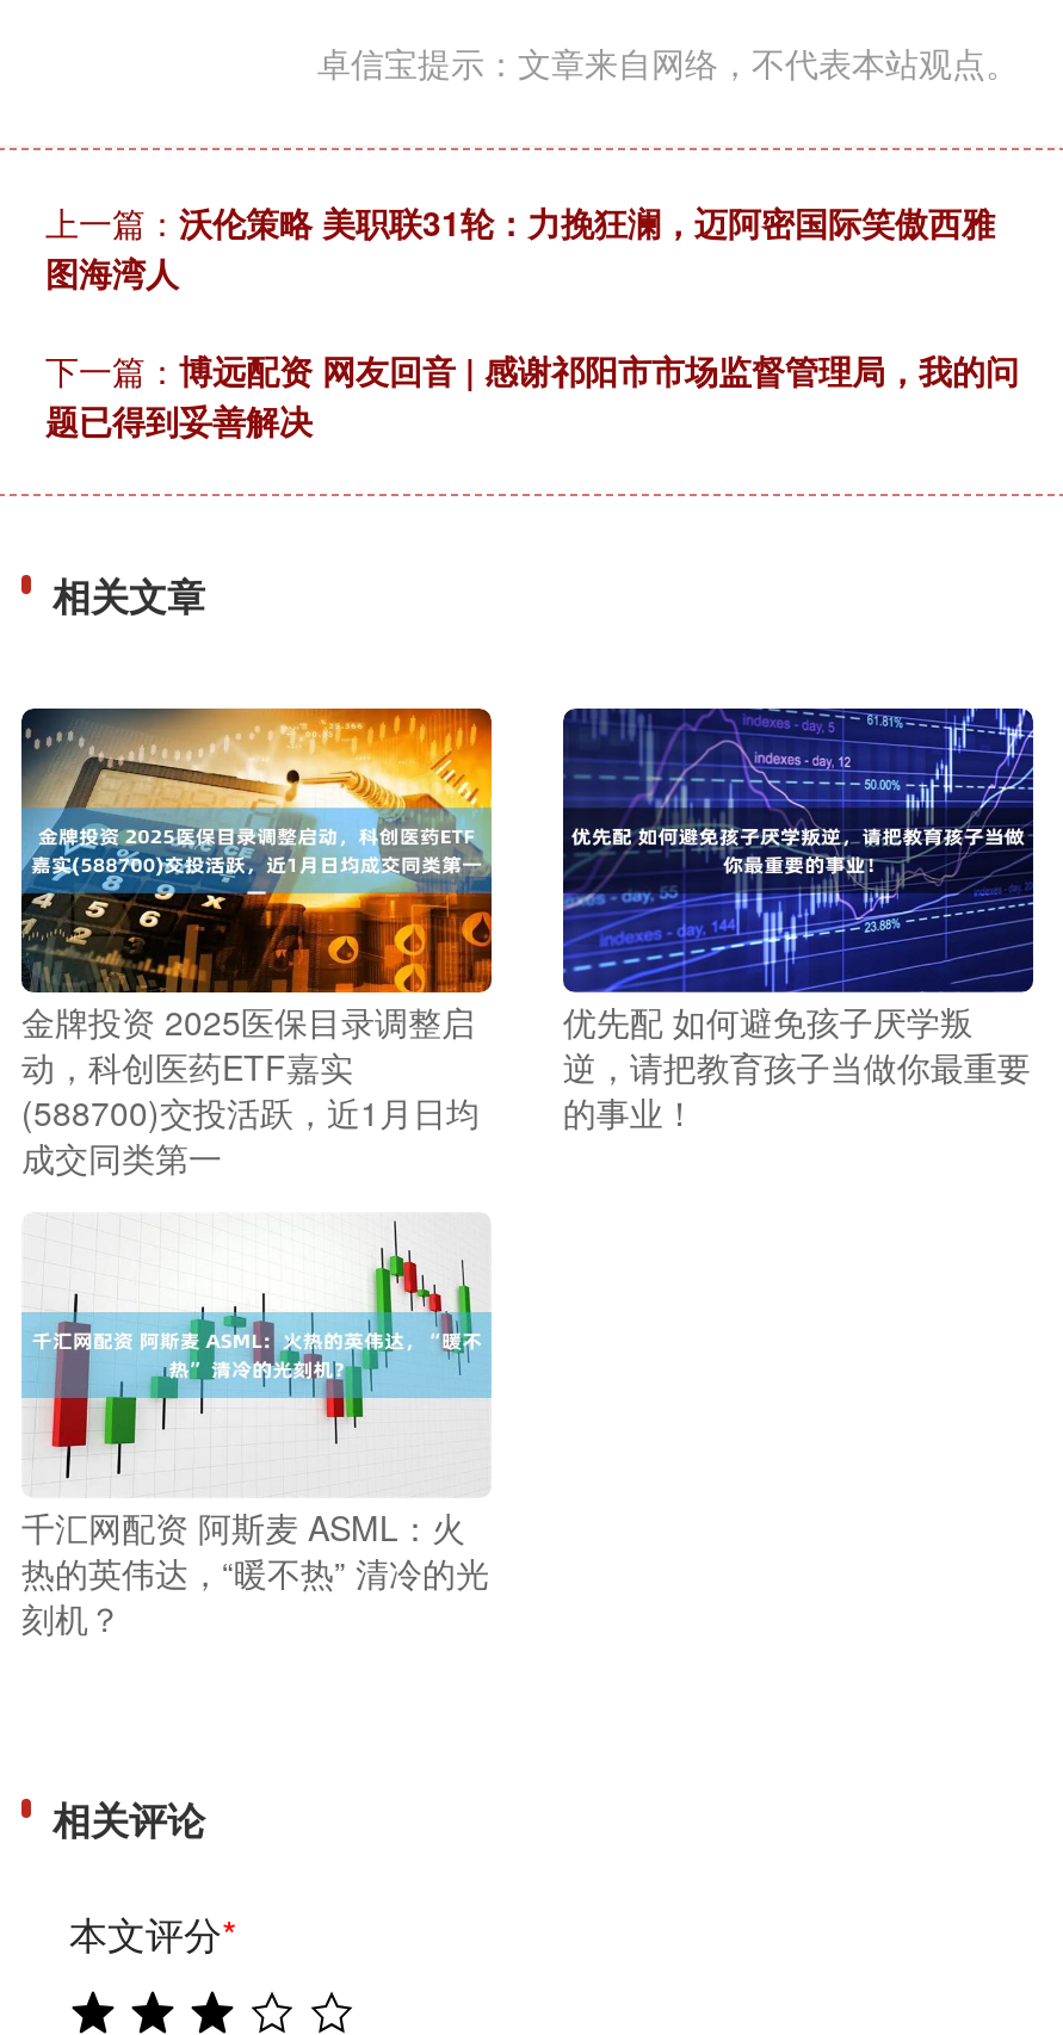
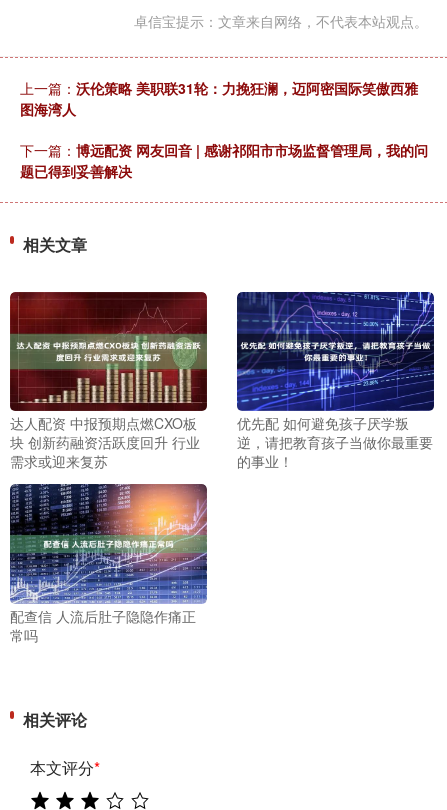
- [image]
- 金牌投资 2025医保目录调整启
- 动，科创医药ETF嘉实
- (588700)交投活跃，近1月日均
- 成交同类第一
+ [image]
+ 达人配资 中报预期点燃CXO板
+ 块 创新药融资活跃度回升 行业
+ 需求或迎来复苏

- [image]
- 千汇网配资 阿斯麦 ASML：火
- 热的英伟达，“暖不热” 清冷的光
- 刻机？
+ [image]
+ 配查信 人流后肚子隐隐作痛正
+ 常吗
